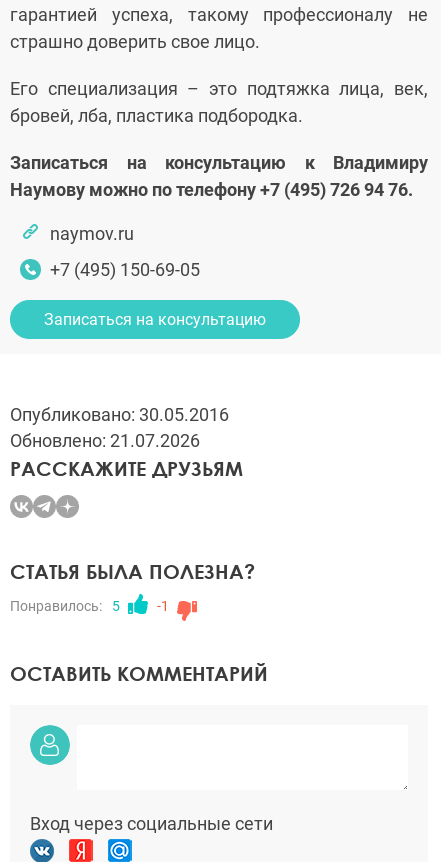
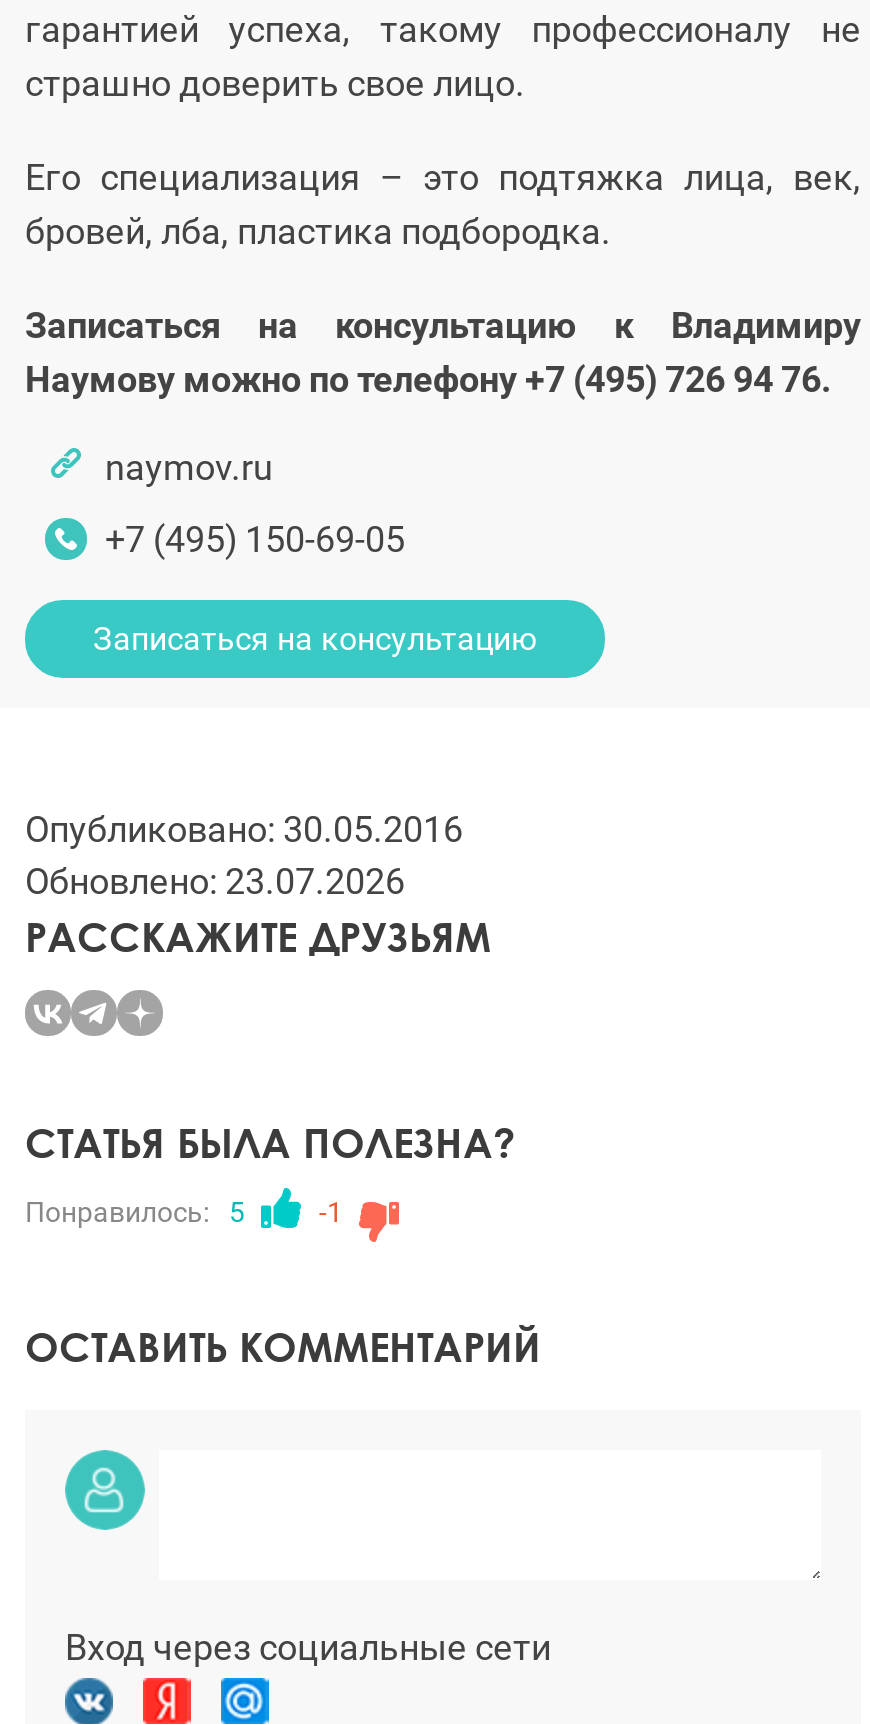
- Обновлено: 21.07.2026
+ Обновлено: 23.07.2026
